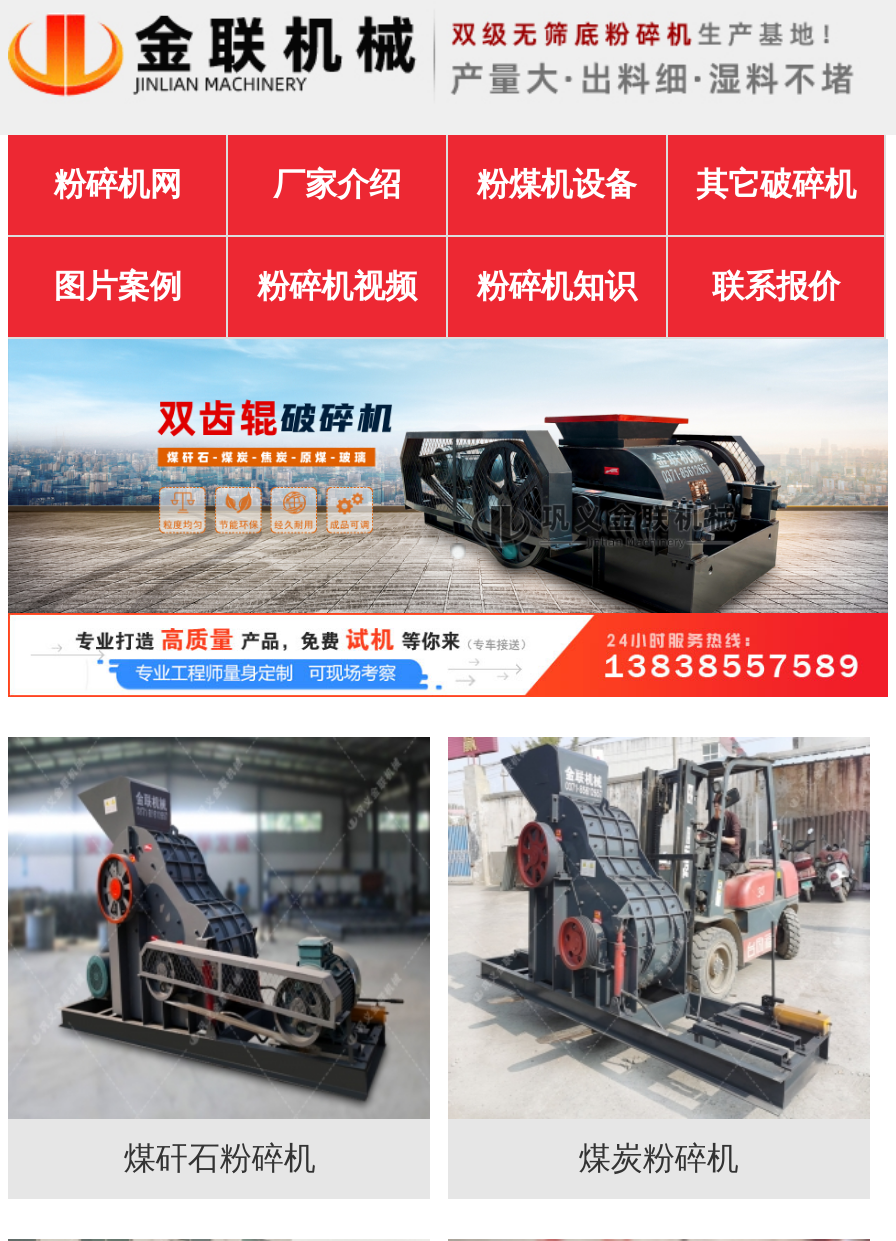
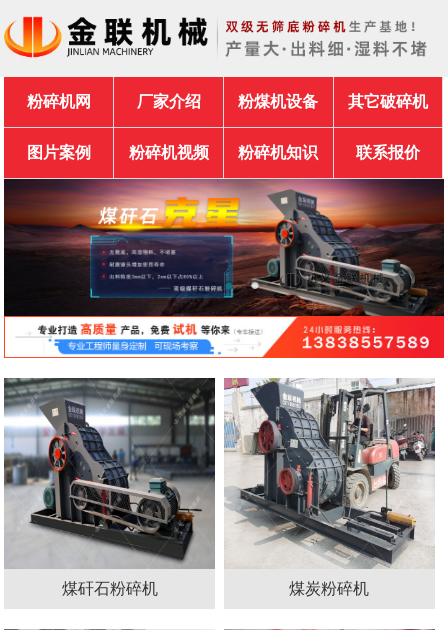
- [image]
+ [image]
